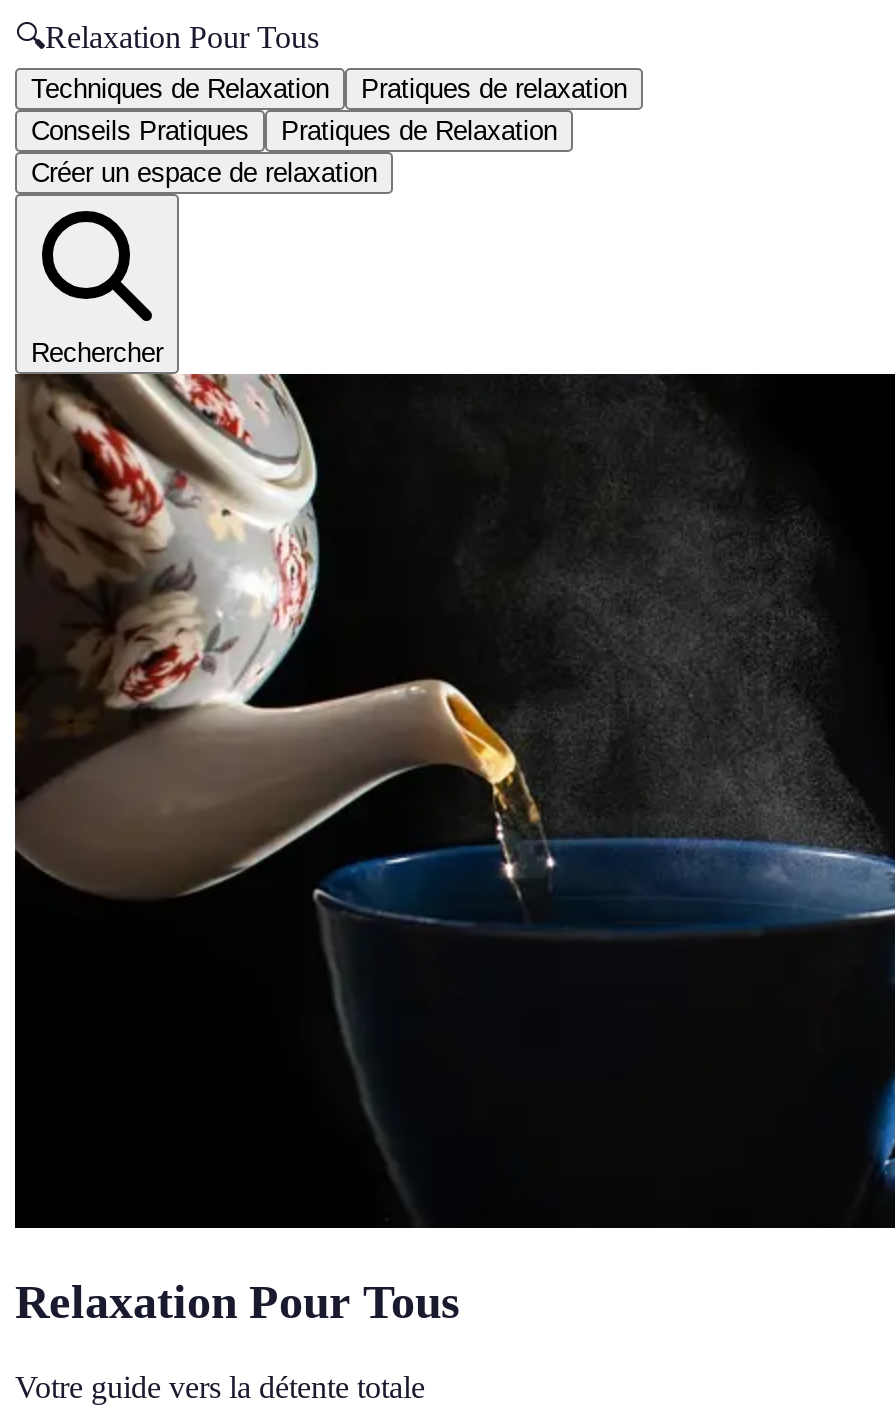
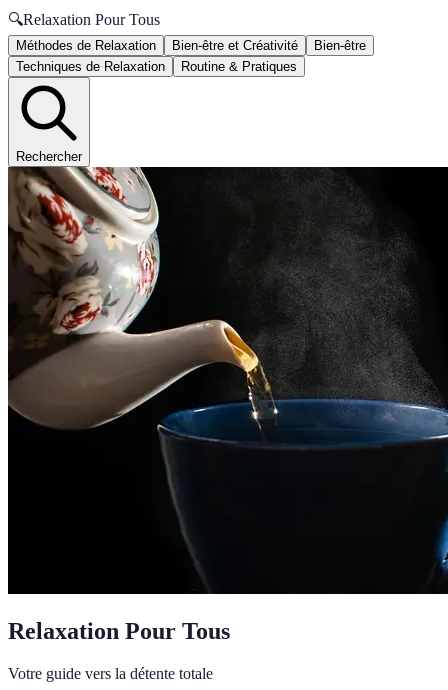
+ Méthodes de Relaxation
+ Bien-être et Créativité
+ Bien-être

- Pratiques de relaxation
- Conseils Pratiques
- Pratiques de Relaxation
- Créer un espace de relaxation
+ Routine & Pratiques

moved down: Techniques de Relaxation
